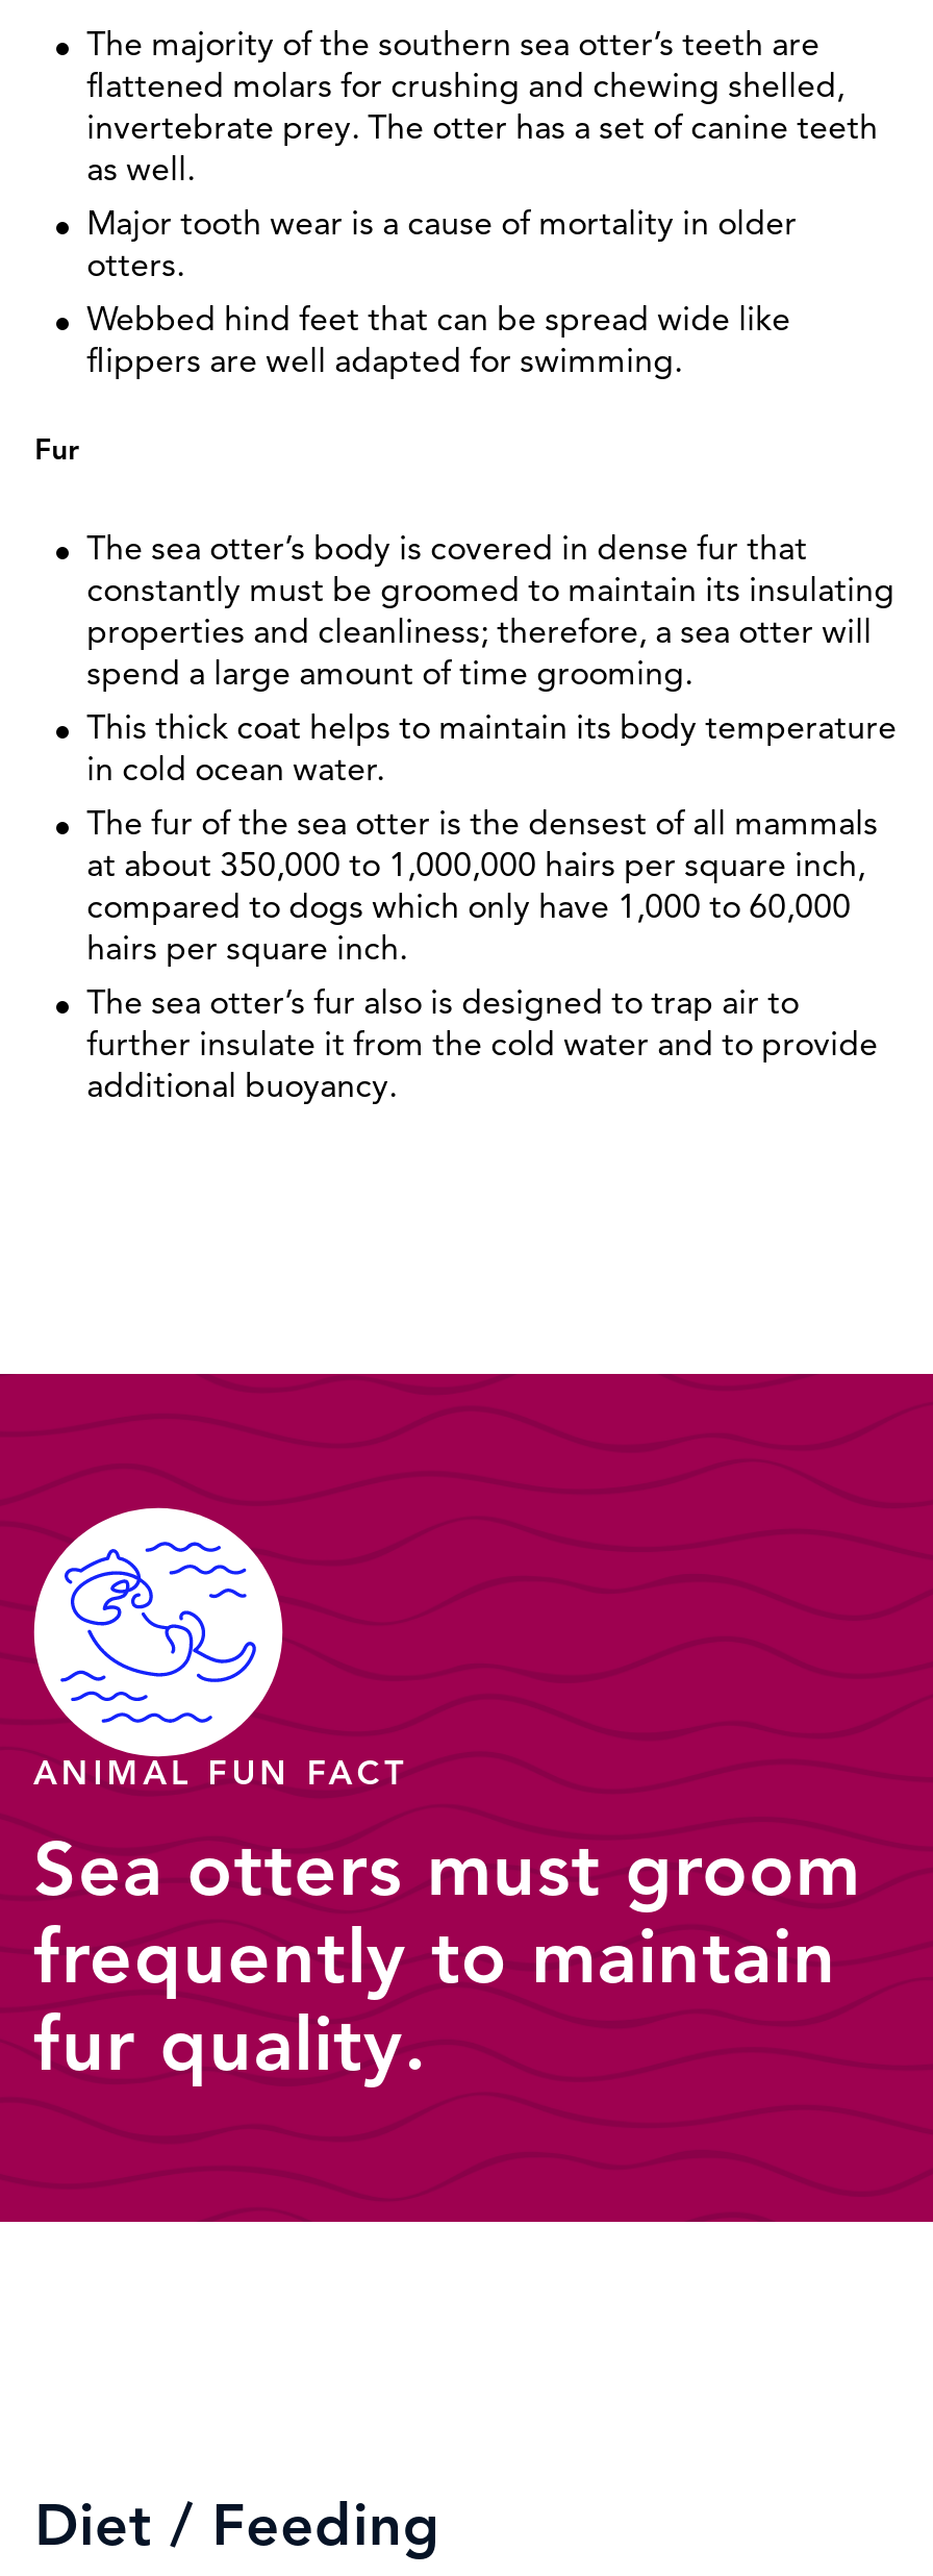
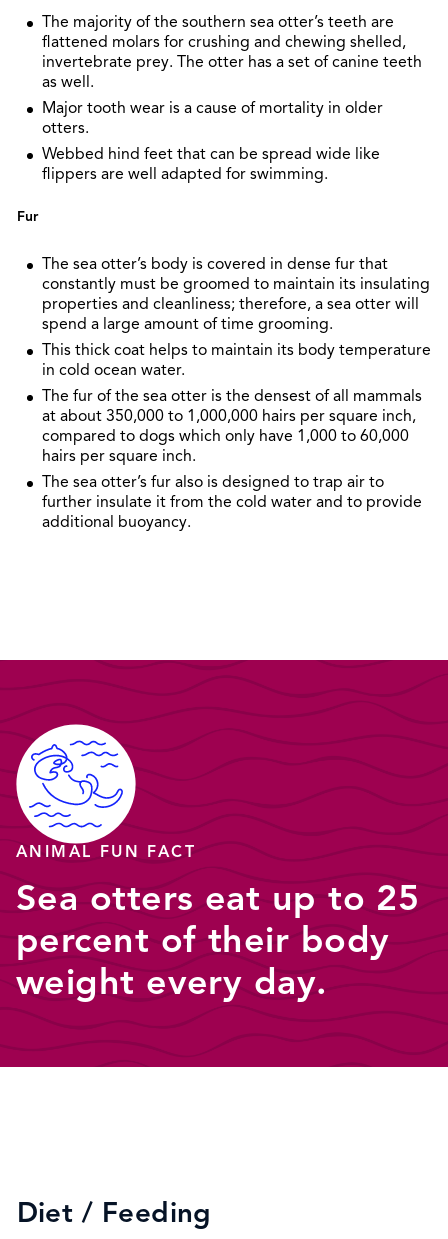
- Sea otters must groom
- frequently to maintain
- fur quality.
+ Sea otters eat up to 25
+ percent of their body
+ weight every day.
